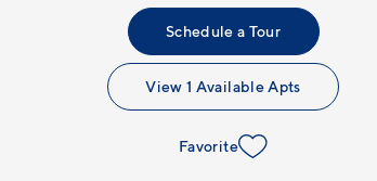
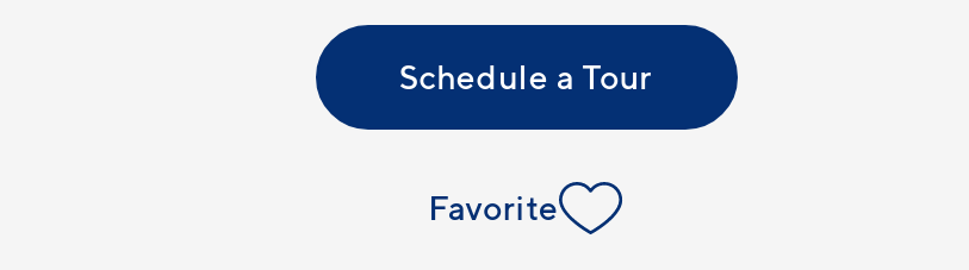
- View 1 Available Apts
